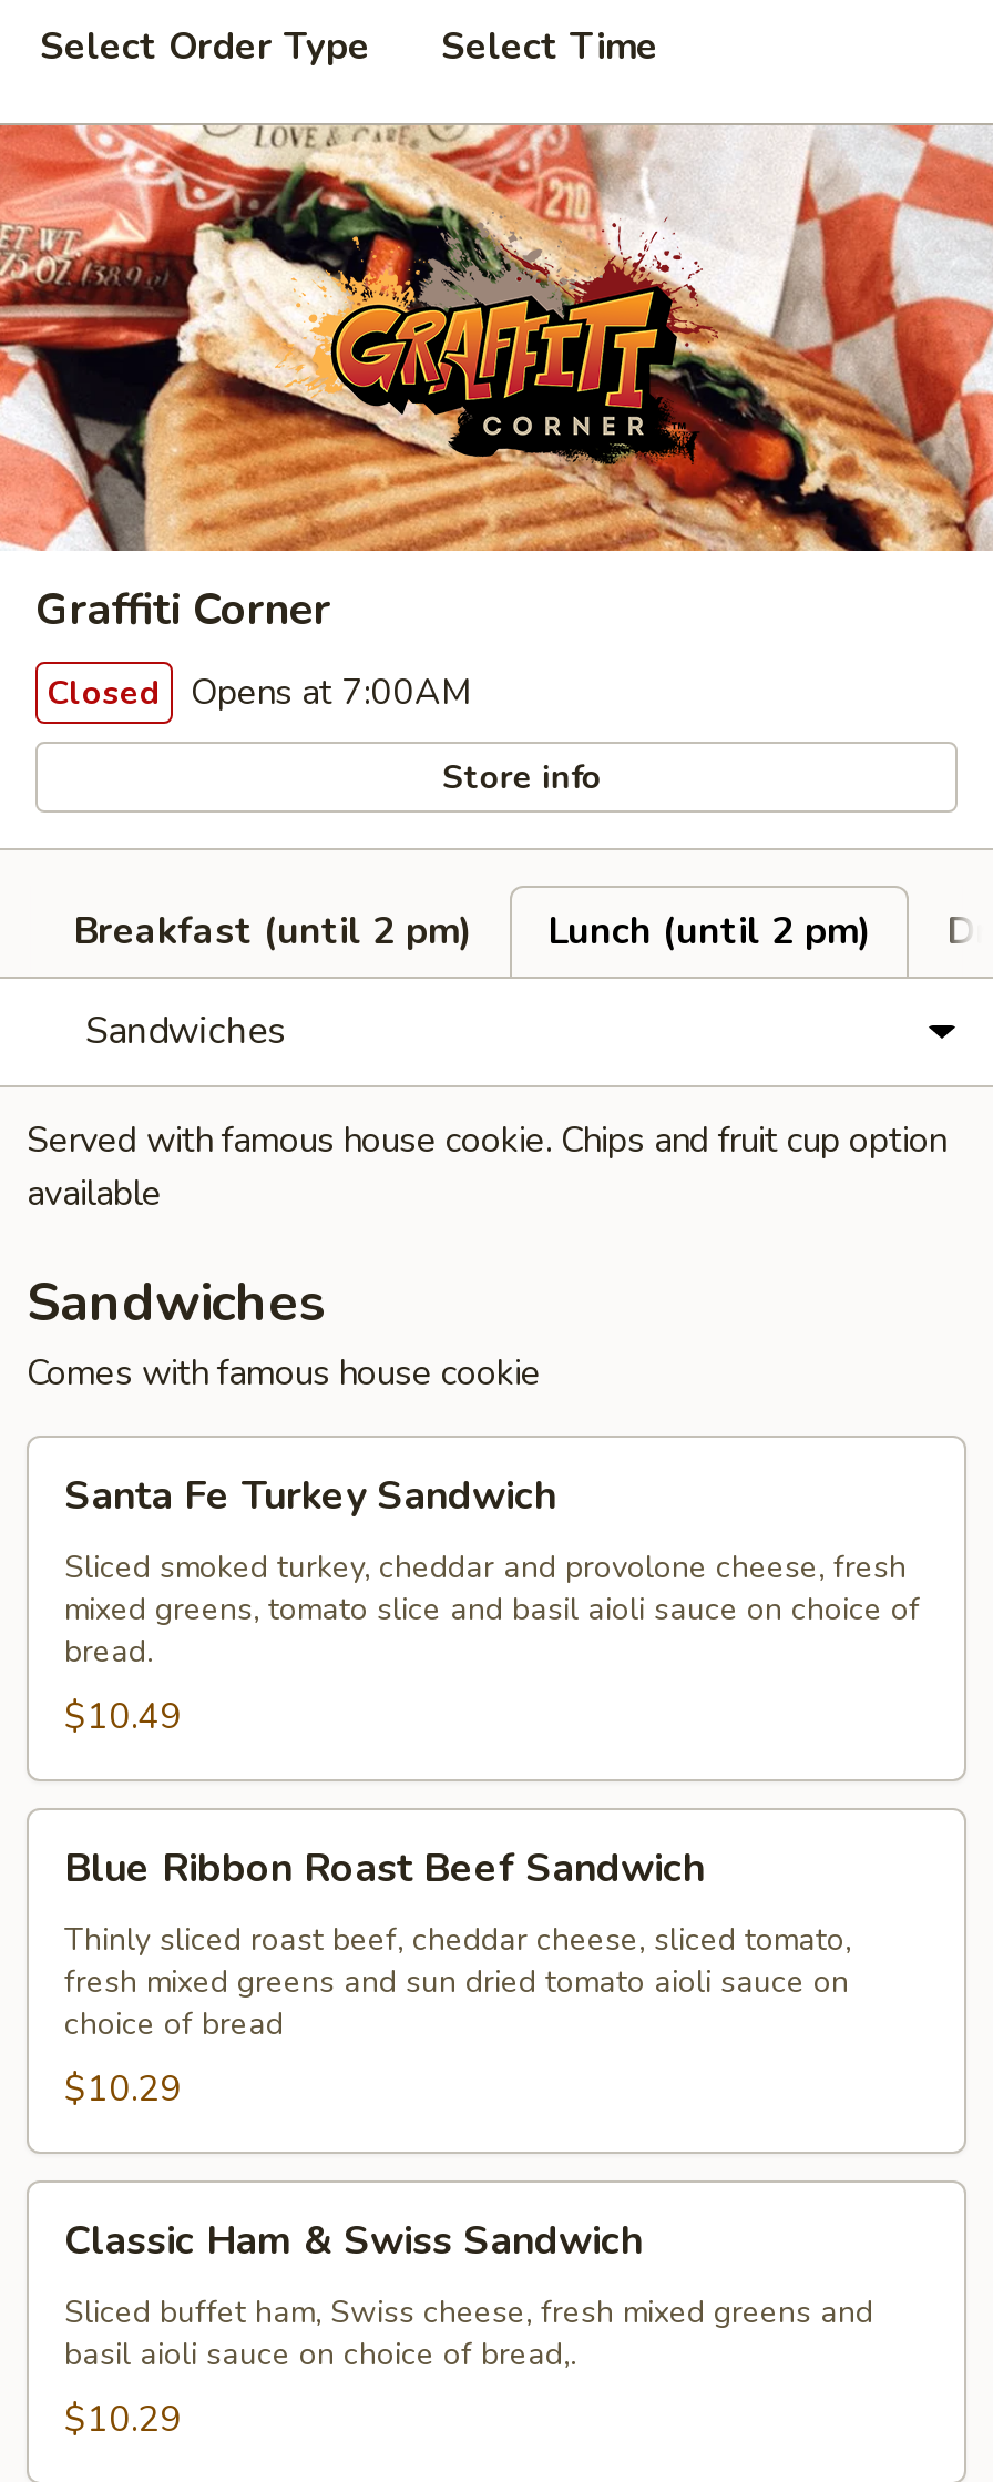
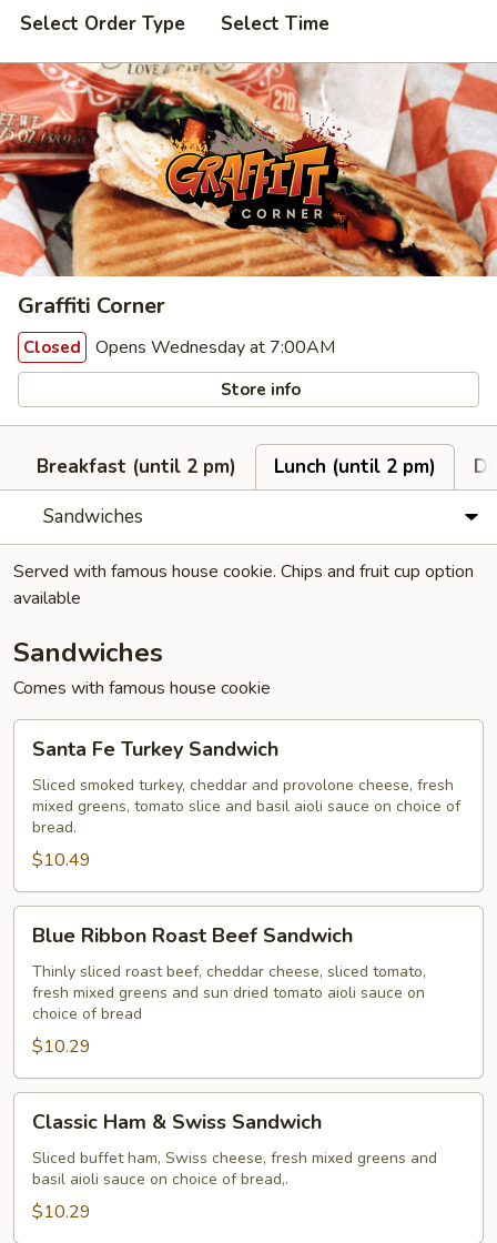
- Closed Opens at 7:00AM
+ Closed Opens Wednesday at 7:00AM
